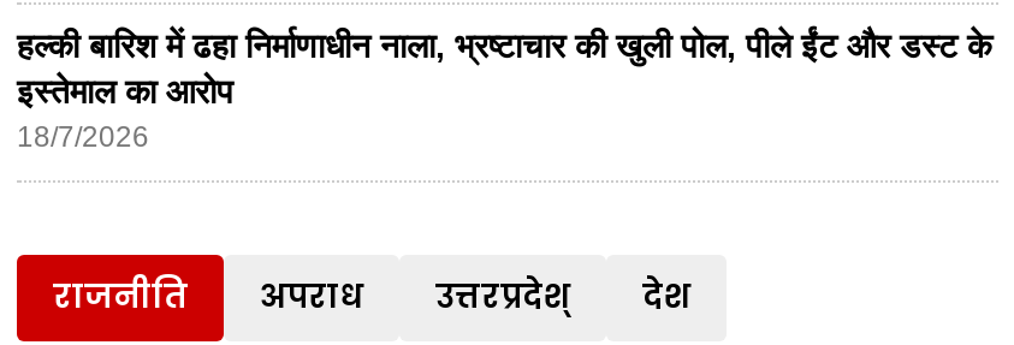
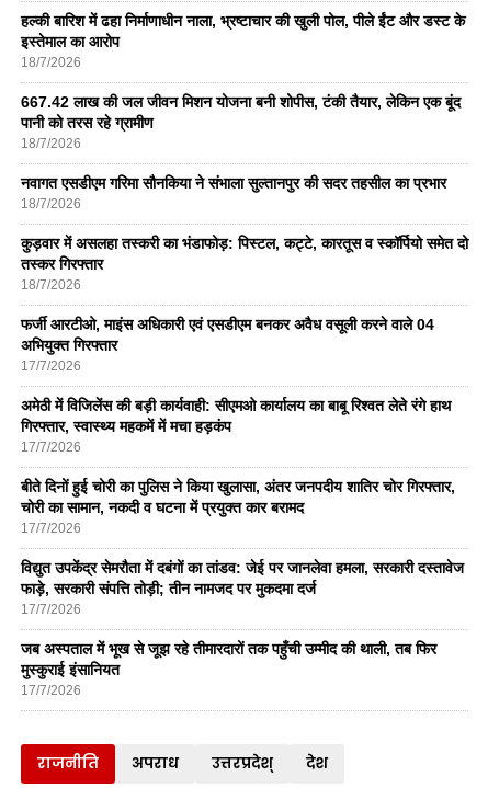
+ 667.42 लाख की जल जीवन मिशन योजना बनी शोपीस, टंकी तैयार, लेकिन एक बूंद
+ पानी को तरस रहे ग्रामीण
+ 18/7/2026
+ नवागत एसडीएम गरिमा सौनकिया ने संभाला सुल्तानपुर की सदर तहसील का प्रभार
+ 18/7/2026
+ कुड़वार में असलहा तस्करी का भंडाफोड़: पिस्टल, कट्टे, कारतूस व स्कॉर्पियो समेत दो
+ तस्कर गिरफ्तार
+ 18/7/2026
+ फर्जी आरटीओ, माइंस अधिकारी एवं एसडीएम बनकर अवैध वसूली करने वाले 04
+ अभियुक्त गिरफ्तार
+ 17/7/2026
+ अमेठी में विजिलेंस की बड़ी कार्यवाही: सीएमओ कार्यालय का बाबू रिश्वत लेते रंगे हाथ
+ गिरफ्तार, स्वास्थ्य महकमें में मचा हड़कंप
+ 17/7/2026
+ बीते दिनों हुई चोरी का पुलिस ने किया खुलासा, अंतर जनपदीय शातिर चोर गिरफ्तार,
+ चोरी का सामान, नकदी व घटना में प्रयुक्त कार बरामद
+ 17/7/2026
+ विद्युत उपकेंद्र सेमरौता में दबंगों का तांडव: जेई पर जानलेवा हमला, सरकारी दस्तावेज
+ फाड़े, सरकारी संपत्ति तोड़ी; तीन नामजद पर मुकदमा दर्ज
+ 17/7/2026
+ जब अस्पताल में भूख से जूझ रहे तीमारदारों तक पहुँची उम्मीद की थाली, तब फिर
+ मुस्कुराई इंसानियत
+ 17/7/2026
